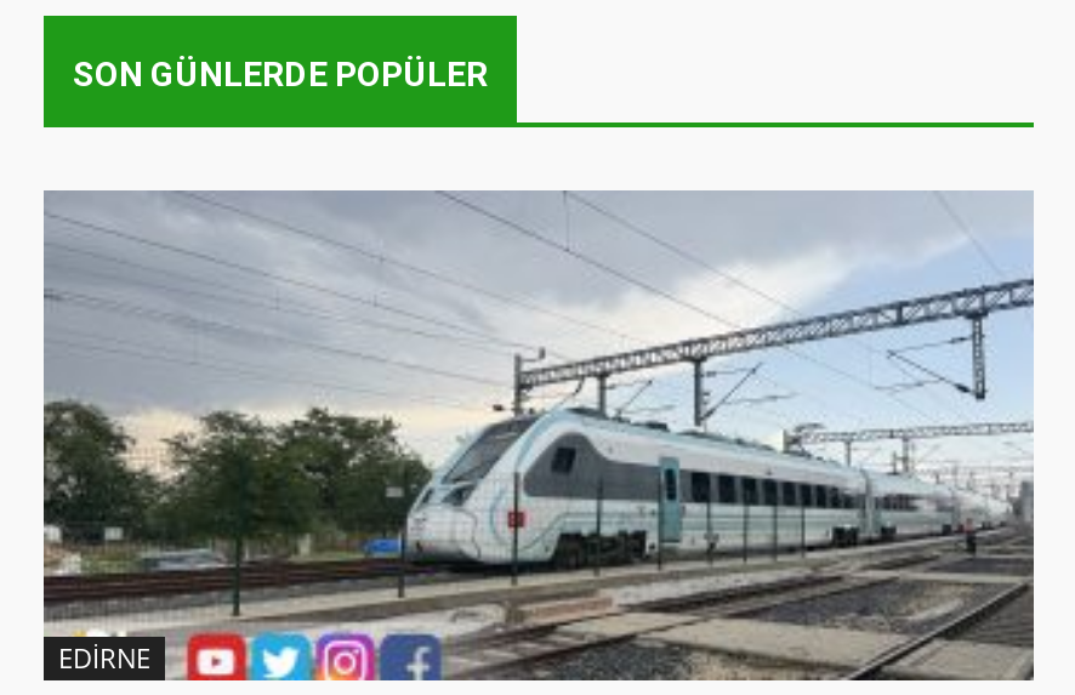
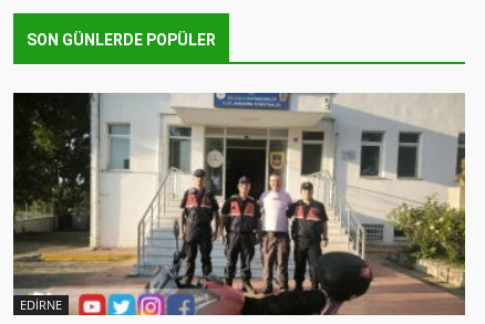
- [image]
+ [image]
